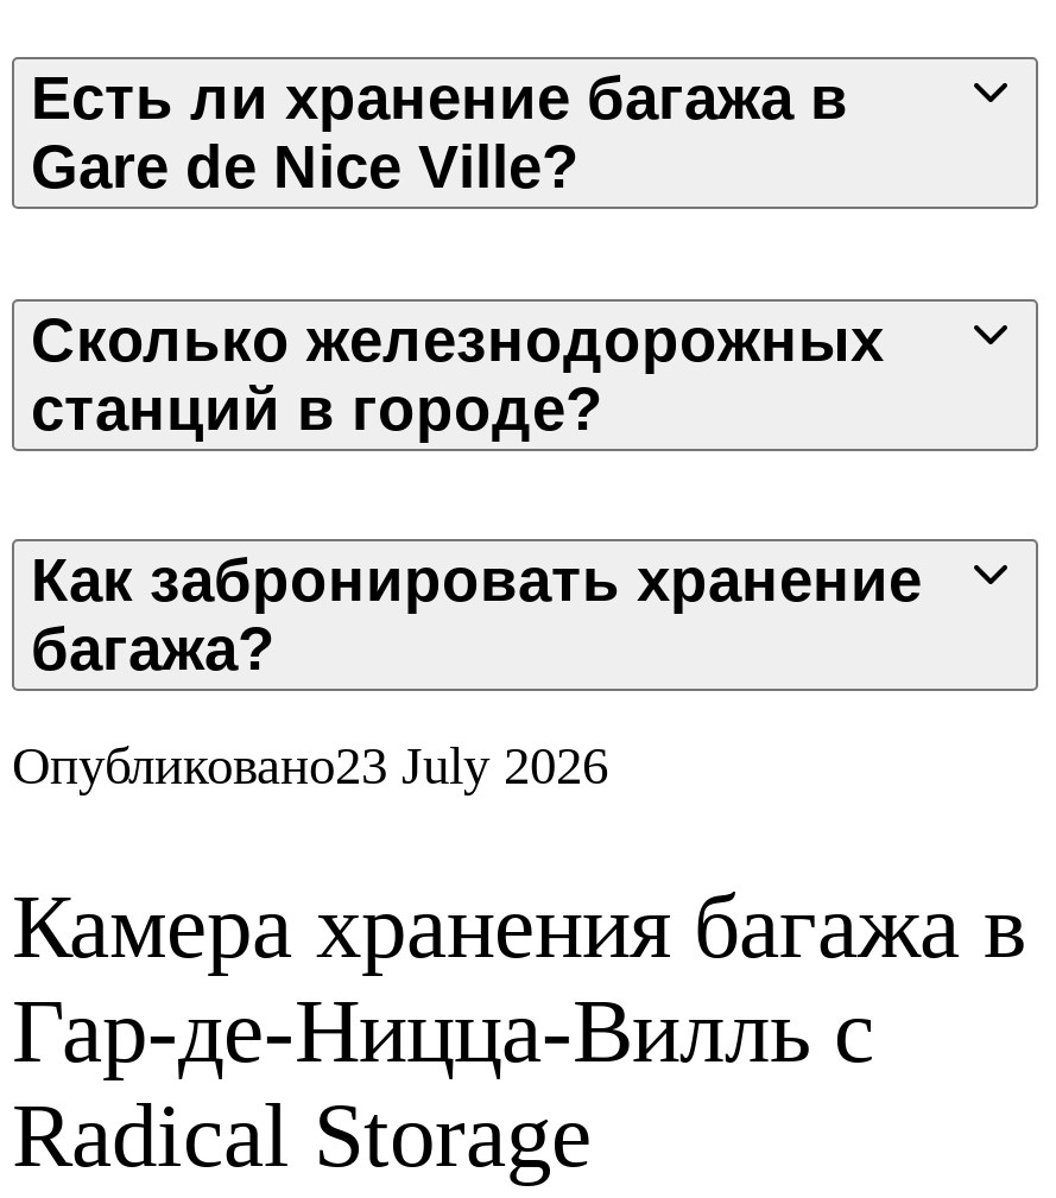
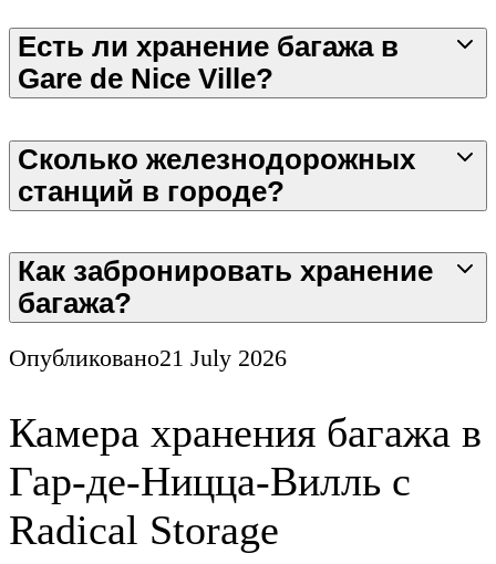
- Опубликовано23 July 2026
+ Опубликовано21 July 2026
